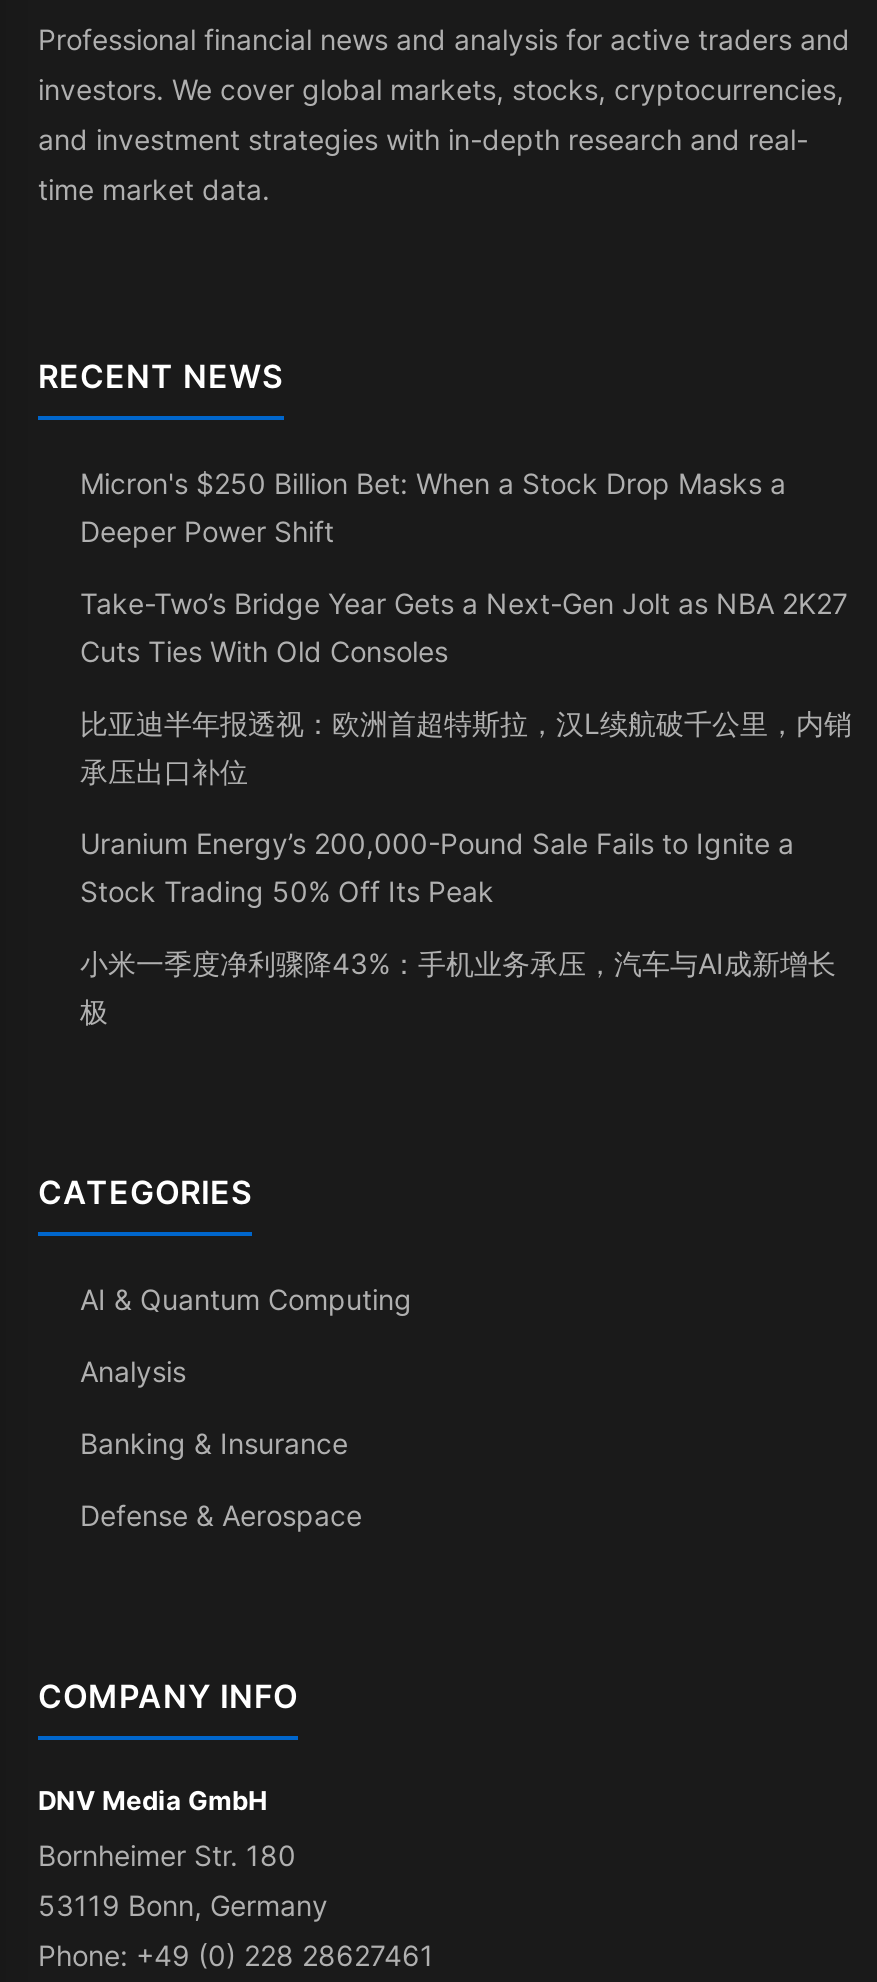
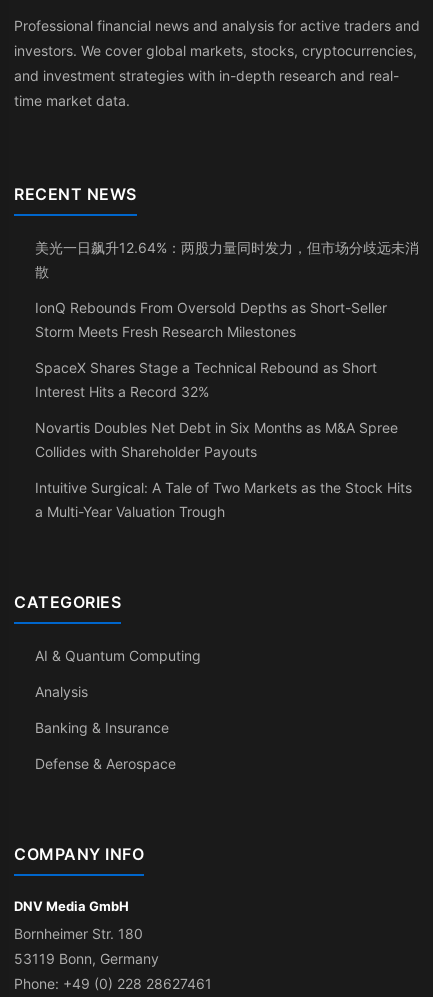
- Micron's $250 Billion Bet: When a Stock Drop Masks a
- Deeper Power Shift
+ 美光一日飙升12.64%：两股力量同时发力，但市场分歧远未消
+ 散

- Take-Two’s Bridge Year Gets a Next-Gen Jolt as NBA 2K27
- Cuts Ties With Old Consoles
+ IonQ Rebounds From Oversold Depths as Short-Seller
+ Storm Meets Fresh Research Milestones

- 比亚迪半年报透视：欧洲首超特斯拉，汉L续航破千公里，内销
- 承压出口补位
+ SpaceX Shares Stage a Technical Rebound as Short
+ Interest Hits a Record 32%

- Uranium Energy’s 200,000-Pound Sale Fails to Ignite a
- Stock Trading 50% Off Its Peak
+ Novartis Doubles Net Debt in Six Months as M&A Spree
+ Collides with Shareholder Payouts

- 小米一季度净利骤降43%：手机业务承压，汽车与AI成新增长
- 极
+ Intuitive Surgical: A Tale of Two Markets as the Stock Hits
+ a Multi-Year Valuation Trough
